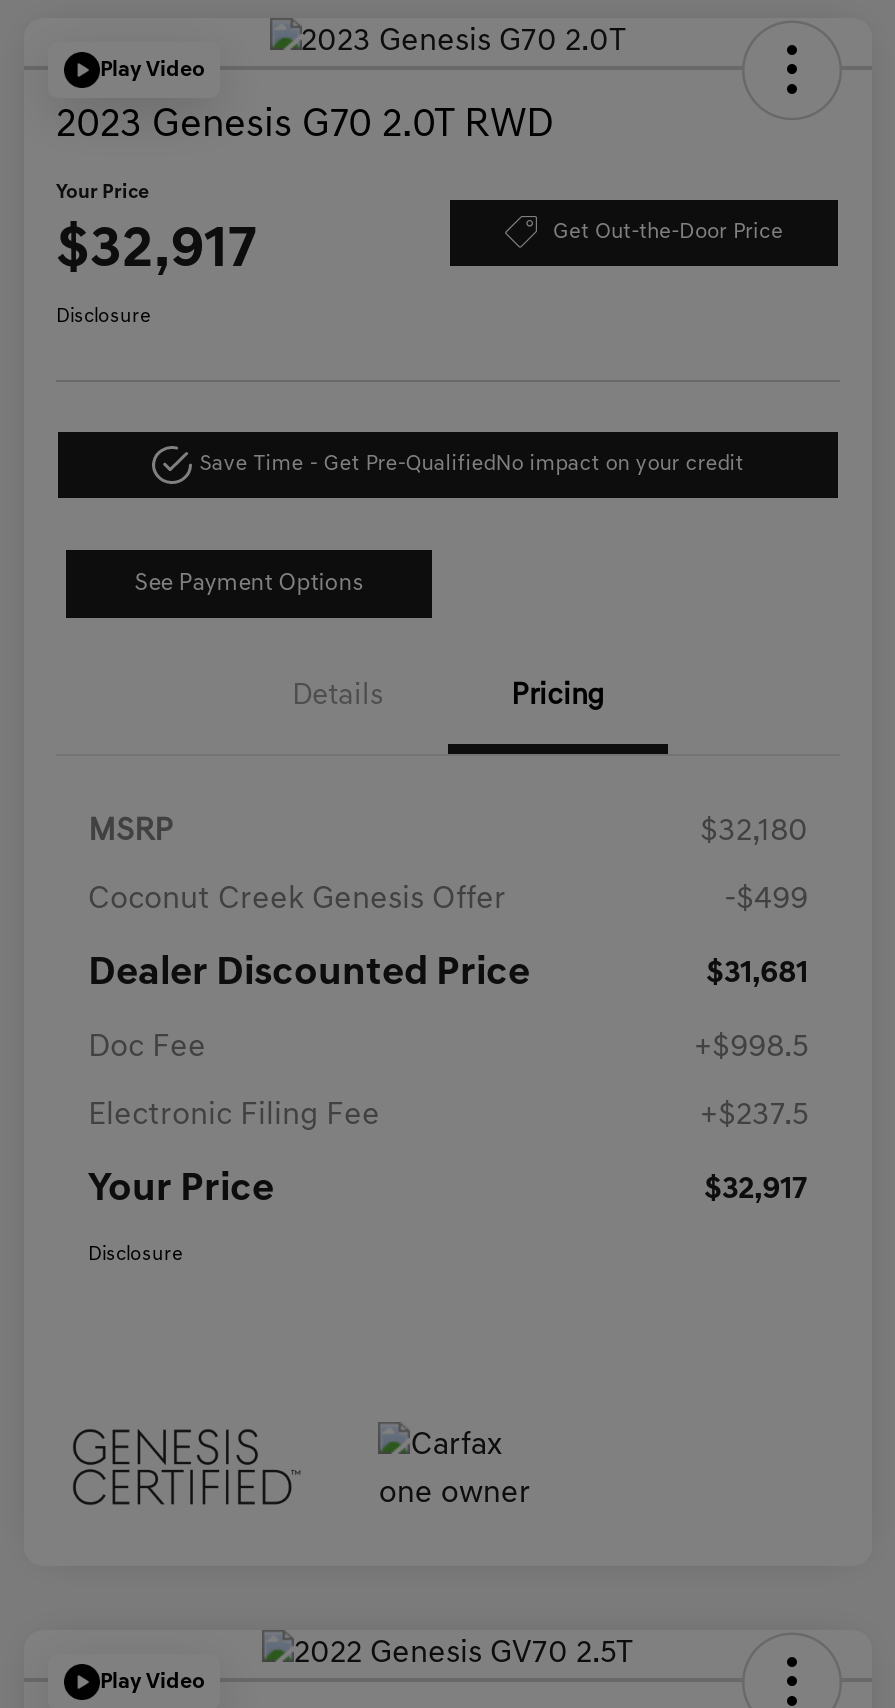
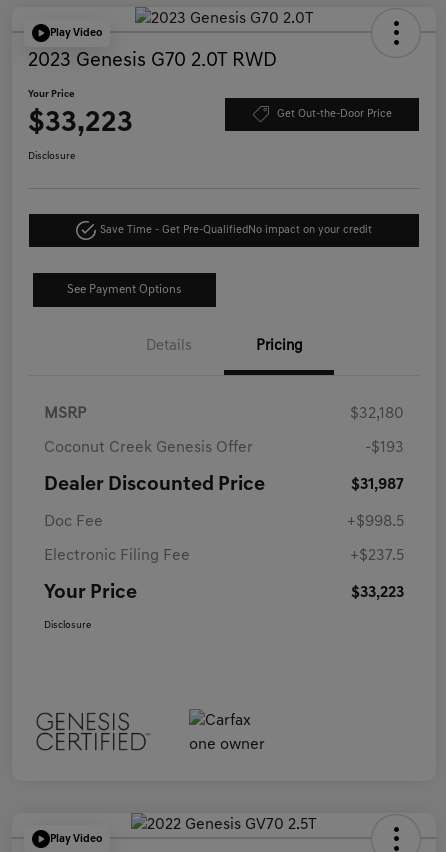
- $32,917
+ $33,223

- -$499
+ -$193

- $31,681
+ $31,987

- $32,917
+ $33,223
